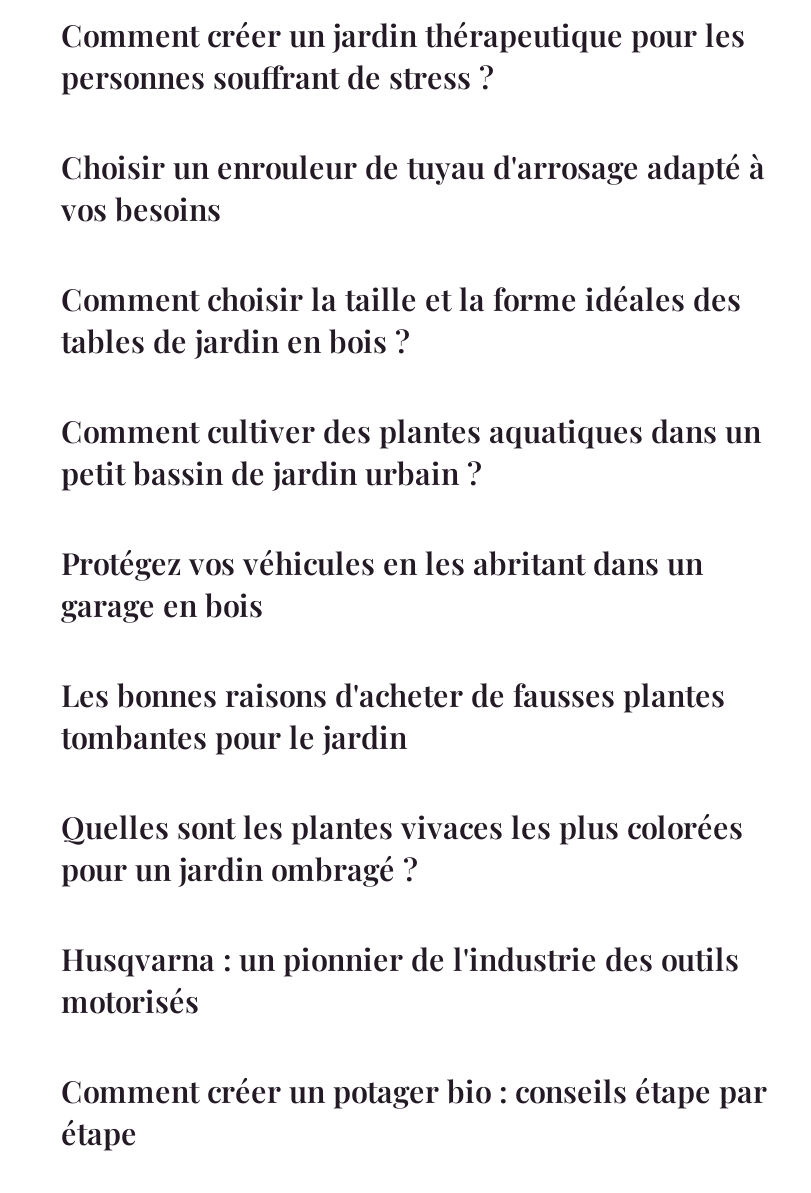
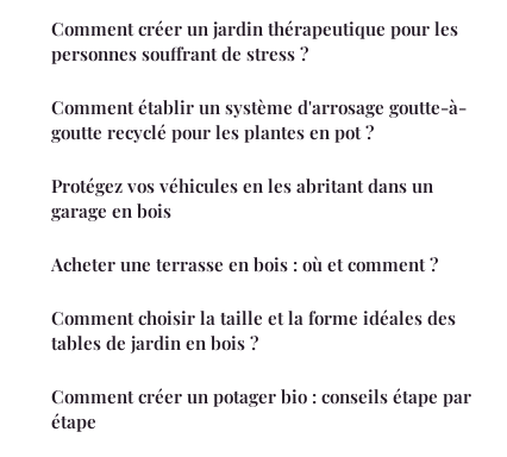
- Choisir un enrouleur de tuyau d'arrosage adapté à
- vos besoins
- Comment cultiver des plantes aquatiques dans un
- petit bassin de jardin urbain ?
+ Comment établir un système d'arrosage goutte-à-
+ goutte recyclé pour les plantes en pot ?

moved down: Comment choisir la taille et la forme idéales des | tables de jardin en bois ?

- Les bonnes raisons d'acheter de fausses plantes
- tombantes pour le jardin
- Quelles sont les plantes vivaces les plus colorées
- pour un jardin ombragé ?
- Husqvarna : un pionnier de l'industrie des outils
- motorisés
+ Acheter une terrasse en bois : où et comment ?
